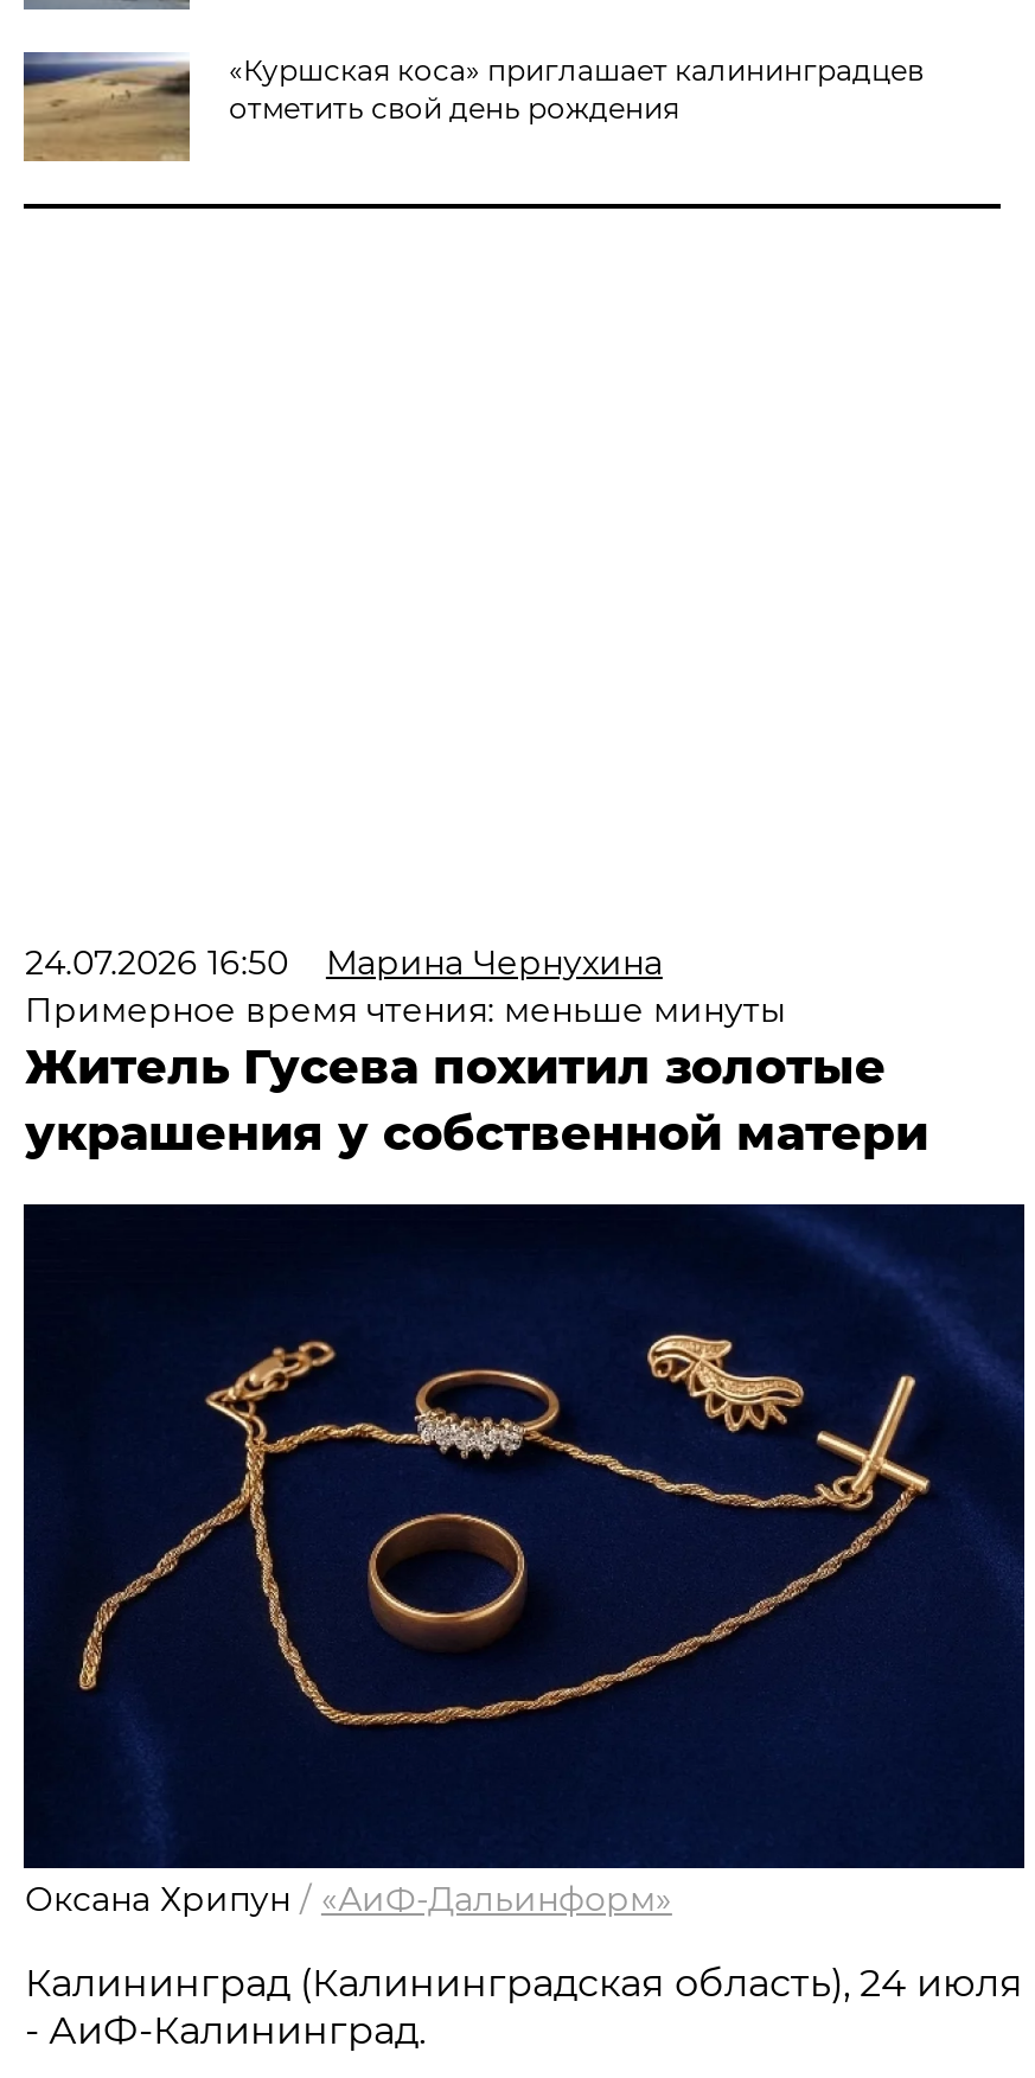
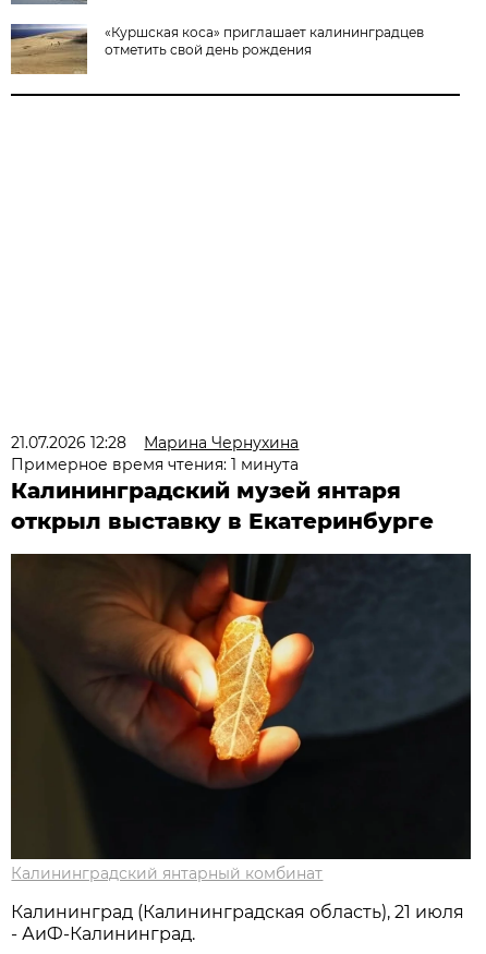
- 24.07.2026 16:50 Марина Чернухина
+ 21.07.2026 12:28 Марина Чернухина

- Примерное время чтения: меньше минуты
- Житель Гусева похитил золотые
- украшения у собственной матери
+ Примерное время чтения: 1 минута
+ Калининградский музей янтаря
+ открыл выставку в Екатеринбурге

- [image]
- Оксана Хрипун / «АиФ-Дальинформ»
+ [image]
+ Калининградский янтарный комбинат

- Калининград (Калининградская область), 24 июля
+ Калининград (Калининградская область), 21 июля
